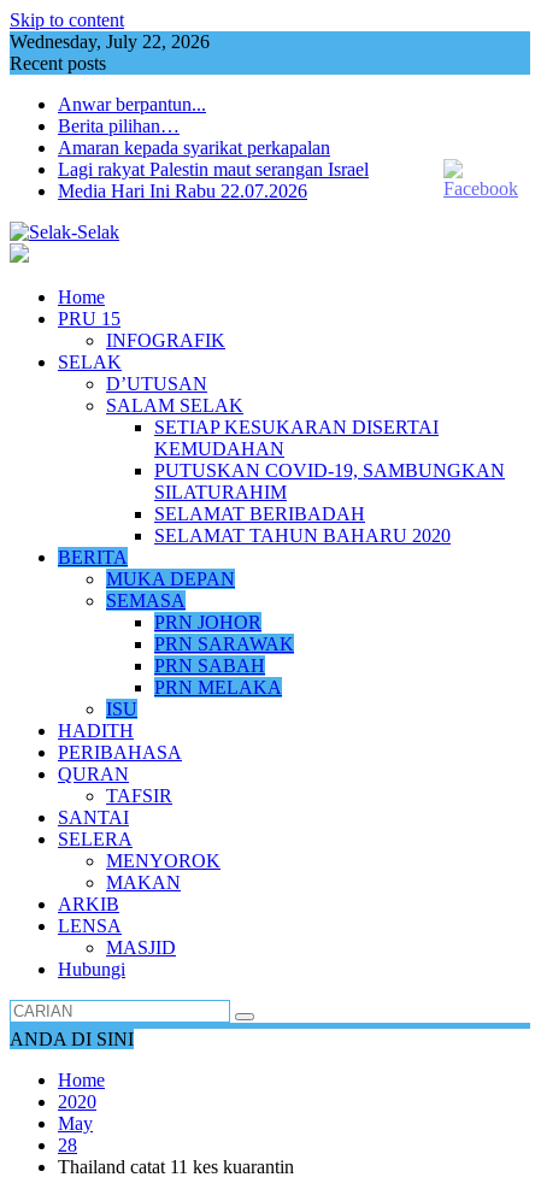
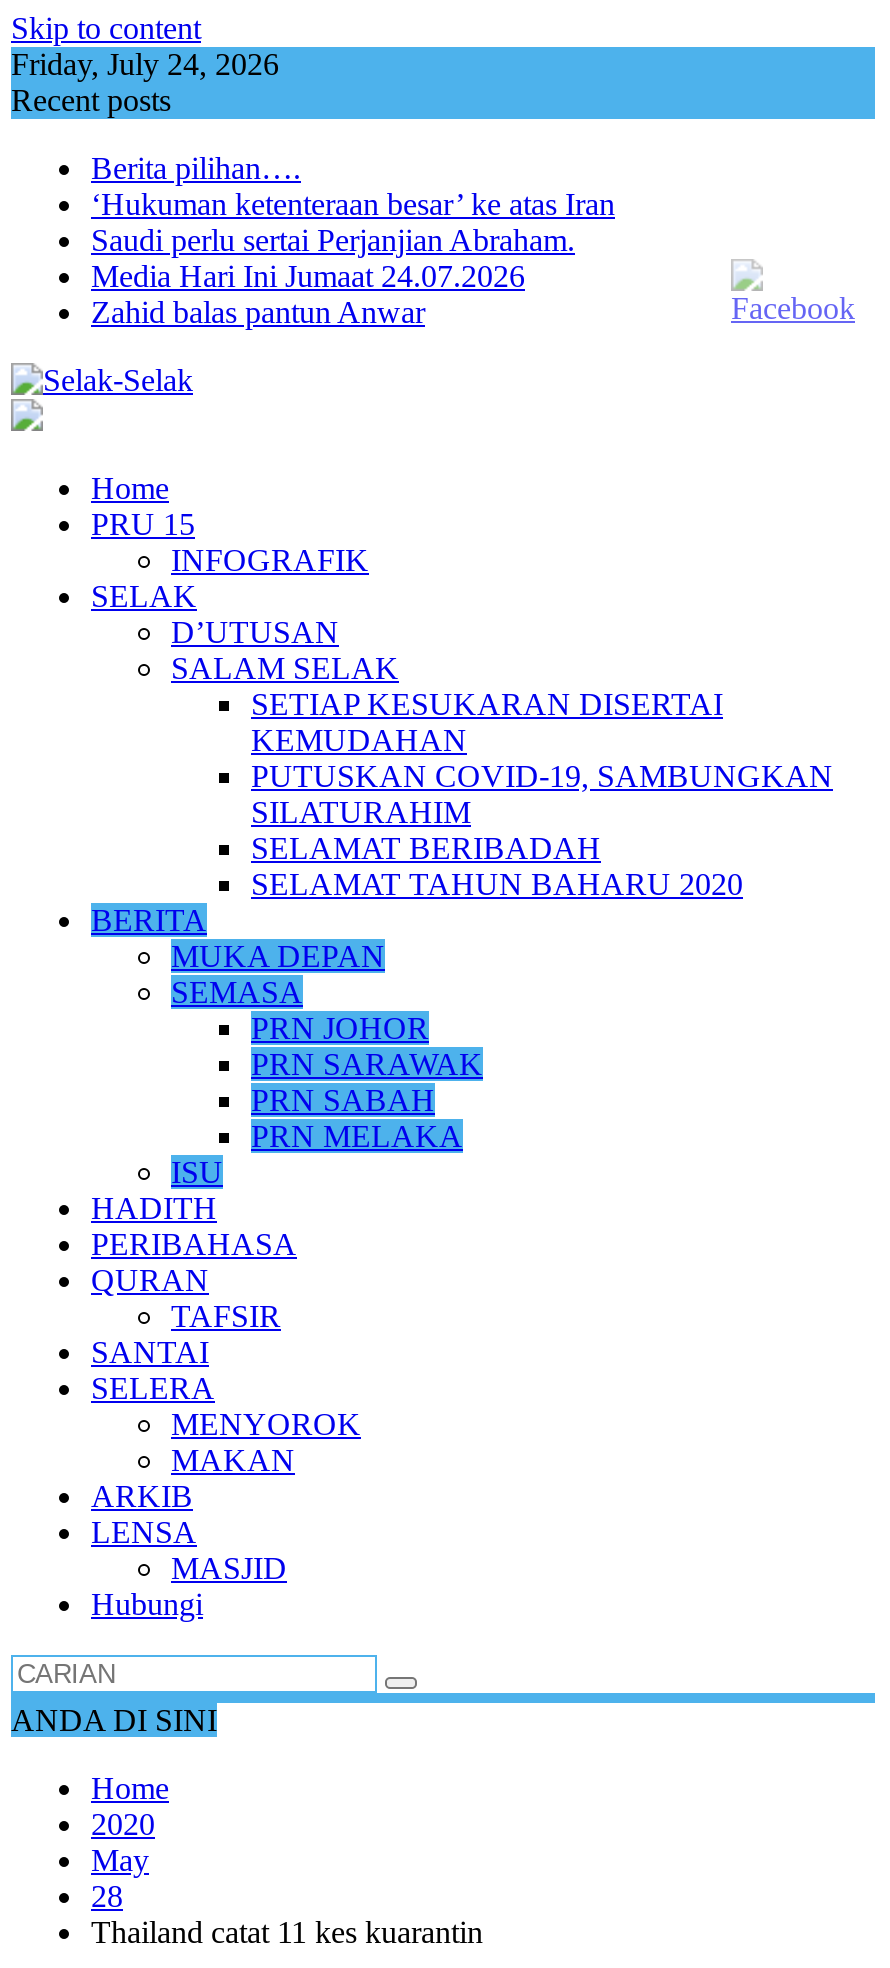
- Wednesday, July 22, 2026
+ Friday, July 24, 2026

- Anwar berpantun...
- Berita pilihan…
- Amaran kepada syarikat perkapalan
- Lagi rakyat Palestin maut serangan Israel
- Media Hari Ini Rabu 22.07.2026
+ Berita pilihan….
+ ‘Hukuman ketenteraan besar’ ke atas Iran
+ Saudi perlu sertai Perjanjian Abraham.
+ Media Hari Ini Jumaat 24.07.2026
+ Zahid balas pantun Anwar
